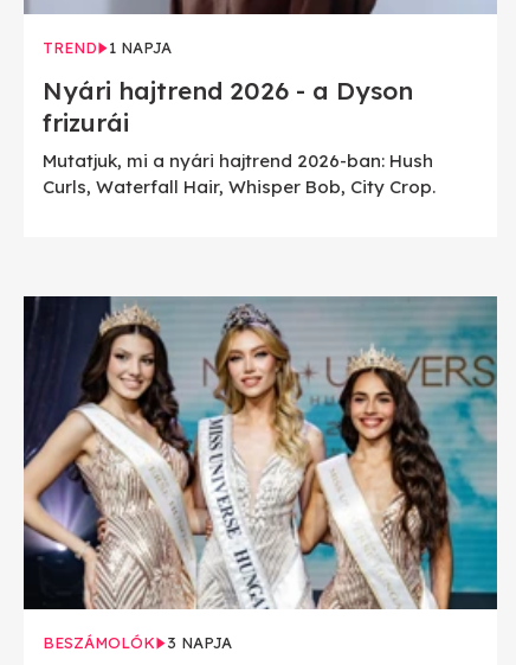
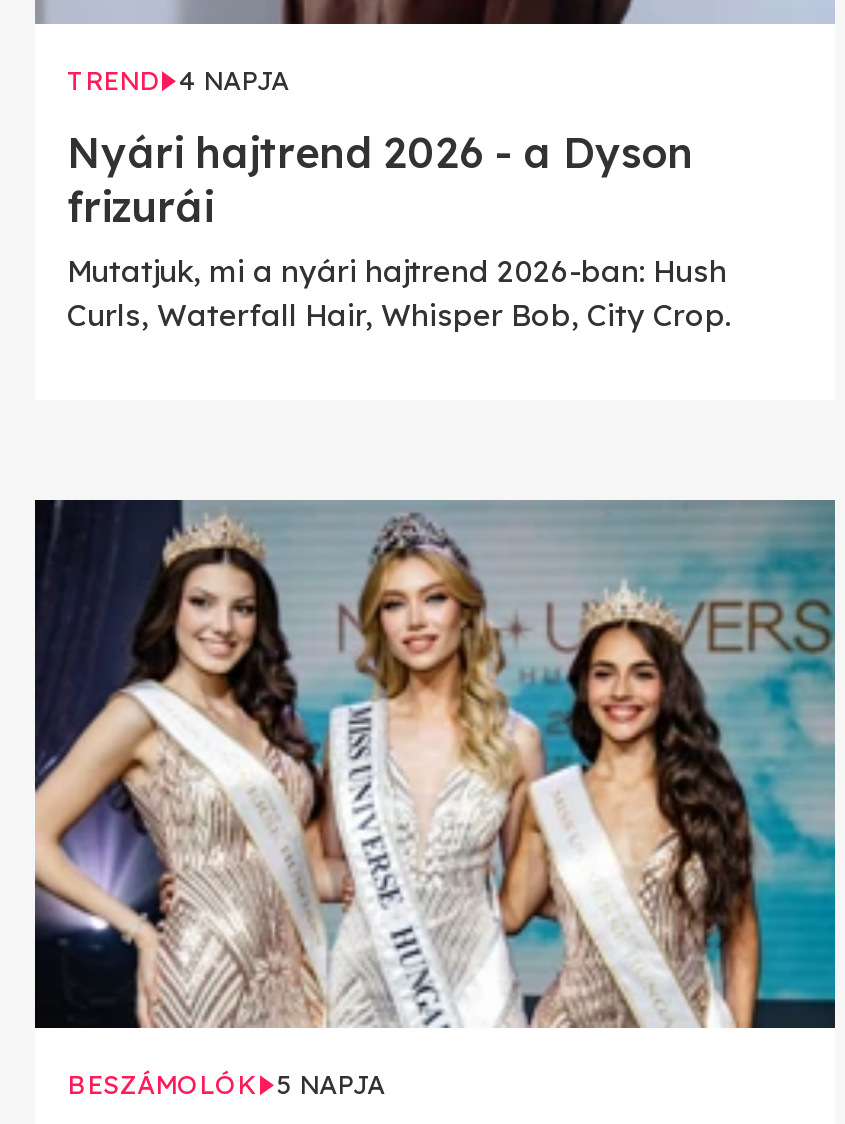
- TREND 1 NAPJA
+ TREND 4 NAPJA

- BESZÁMOLÓK 3 NAPJA
+ BESZÁMOLÓK 5 NAPJA
